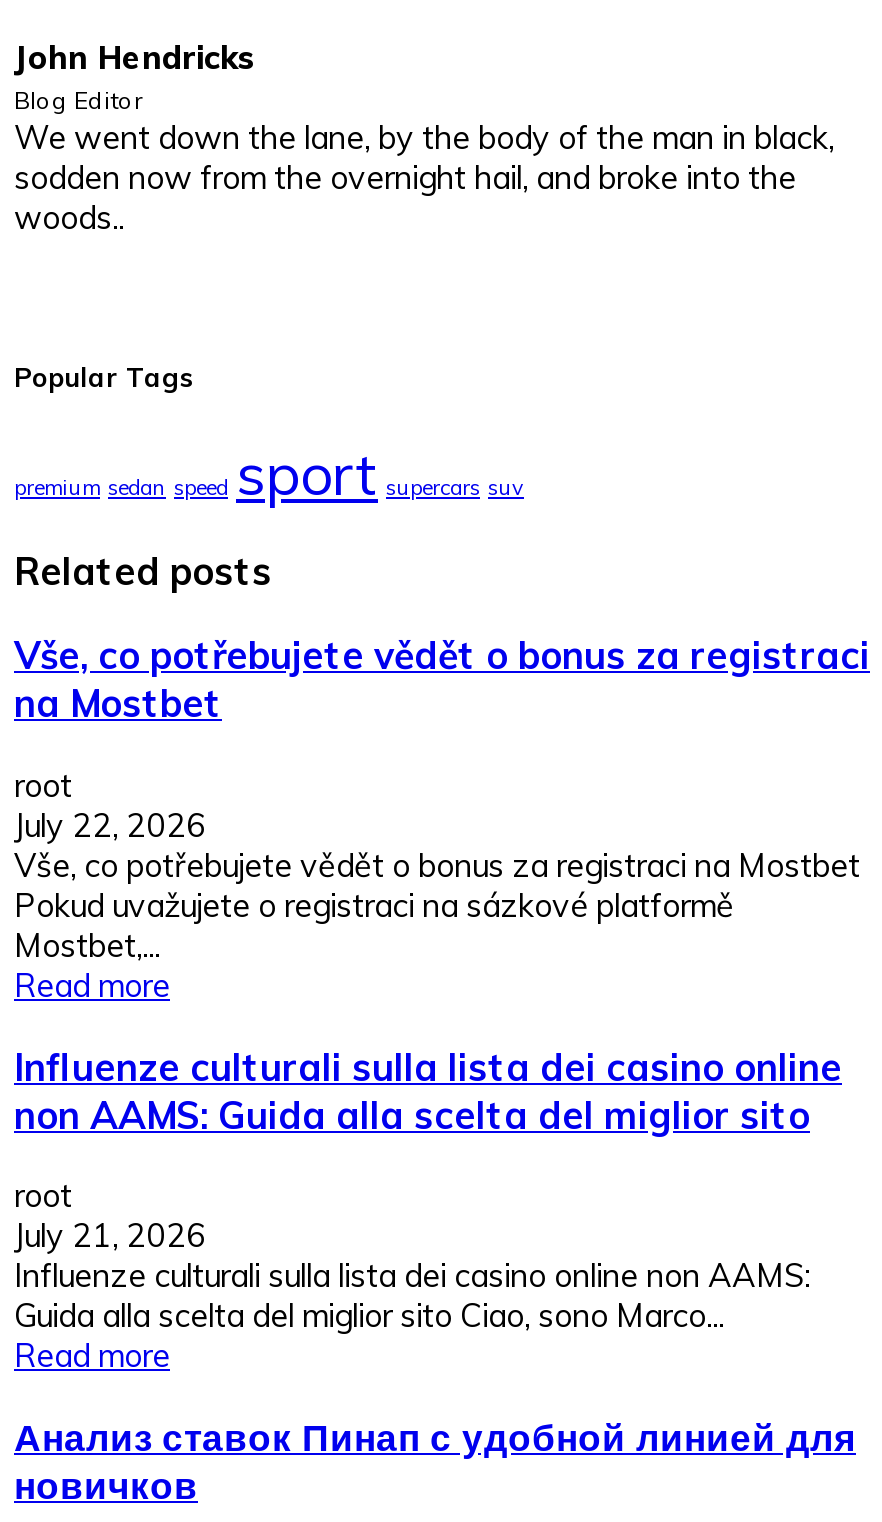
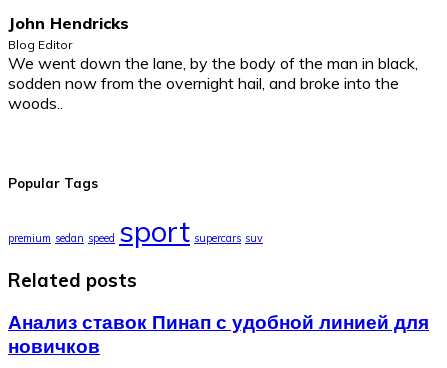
- Vše, co potřebujete vědět o bonus za registraci
- na Mostbet
- root
- July 22, 2026
- Vše, co potřebujete vědět o bonus za registraci na Mostbet
- Pokud uvažujete o registraci na sázkové platformě
- Mostbet,...
- Read more
- Influenze culturali sulla lista dei casino online
- non AAMS: Guida alla scelta del miglior sito
- root
- July 21, 2026
- Influenze culturali sulla lista dei casino online non AAMS:
- Guida alla scelta del miglior sito Ciao, sono Marco...
- Read more
